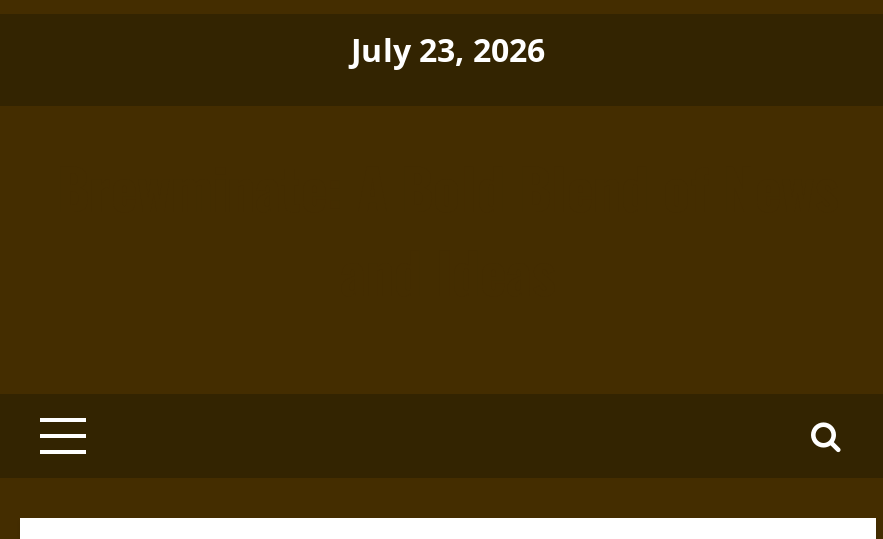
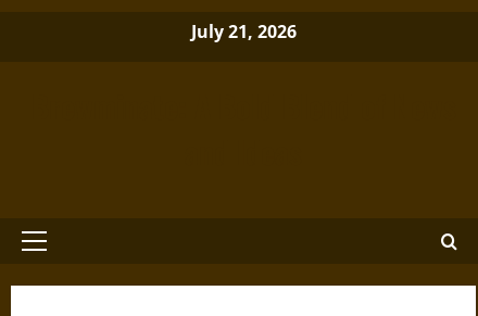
- July 23, 2026
+ July 21, 2026
